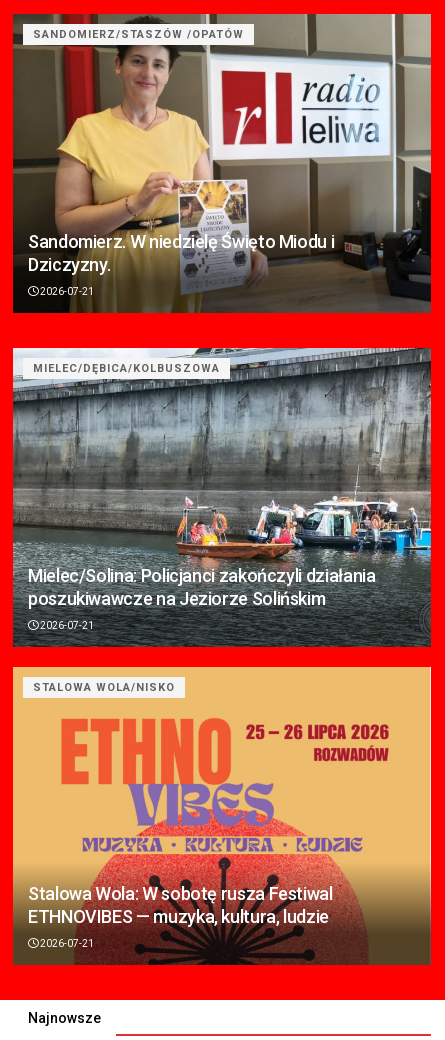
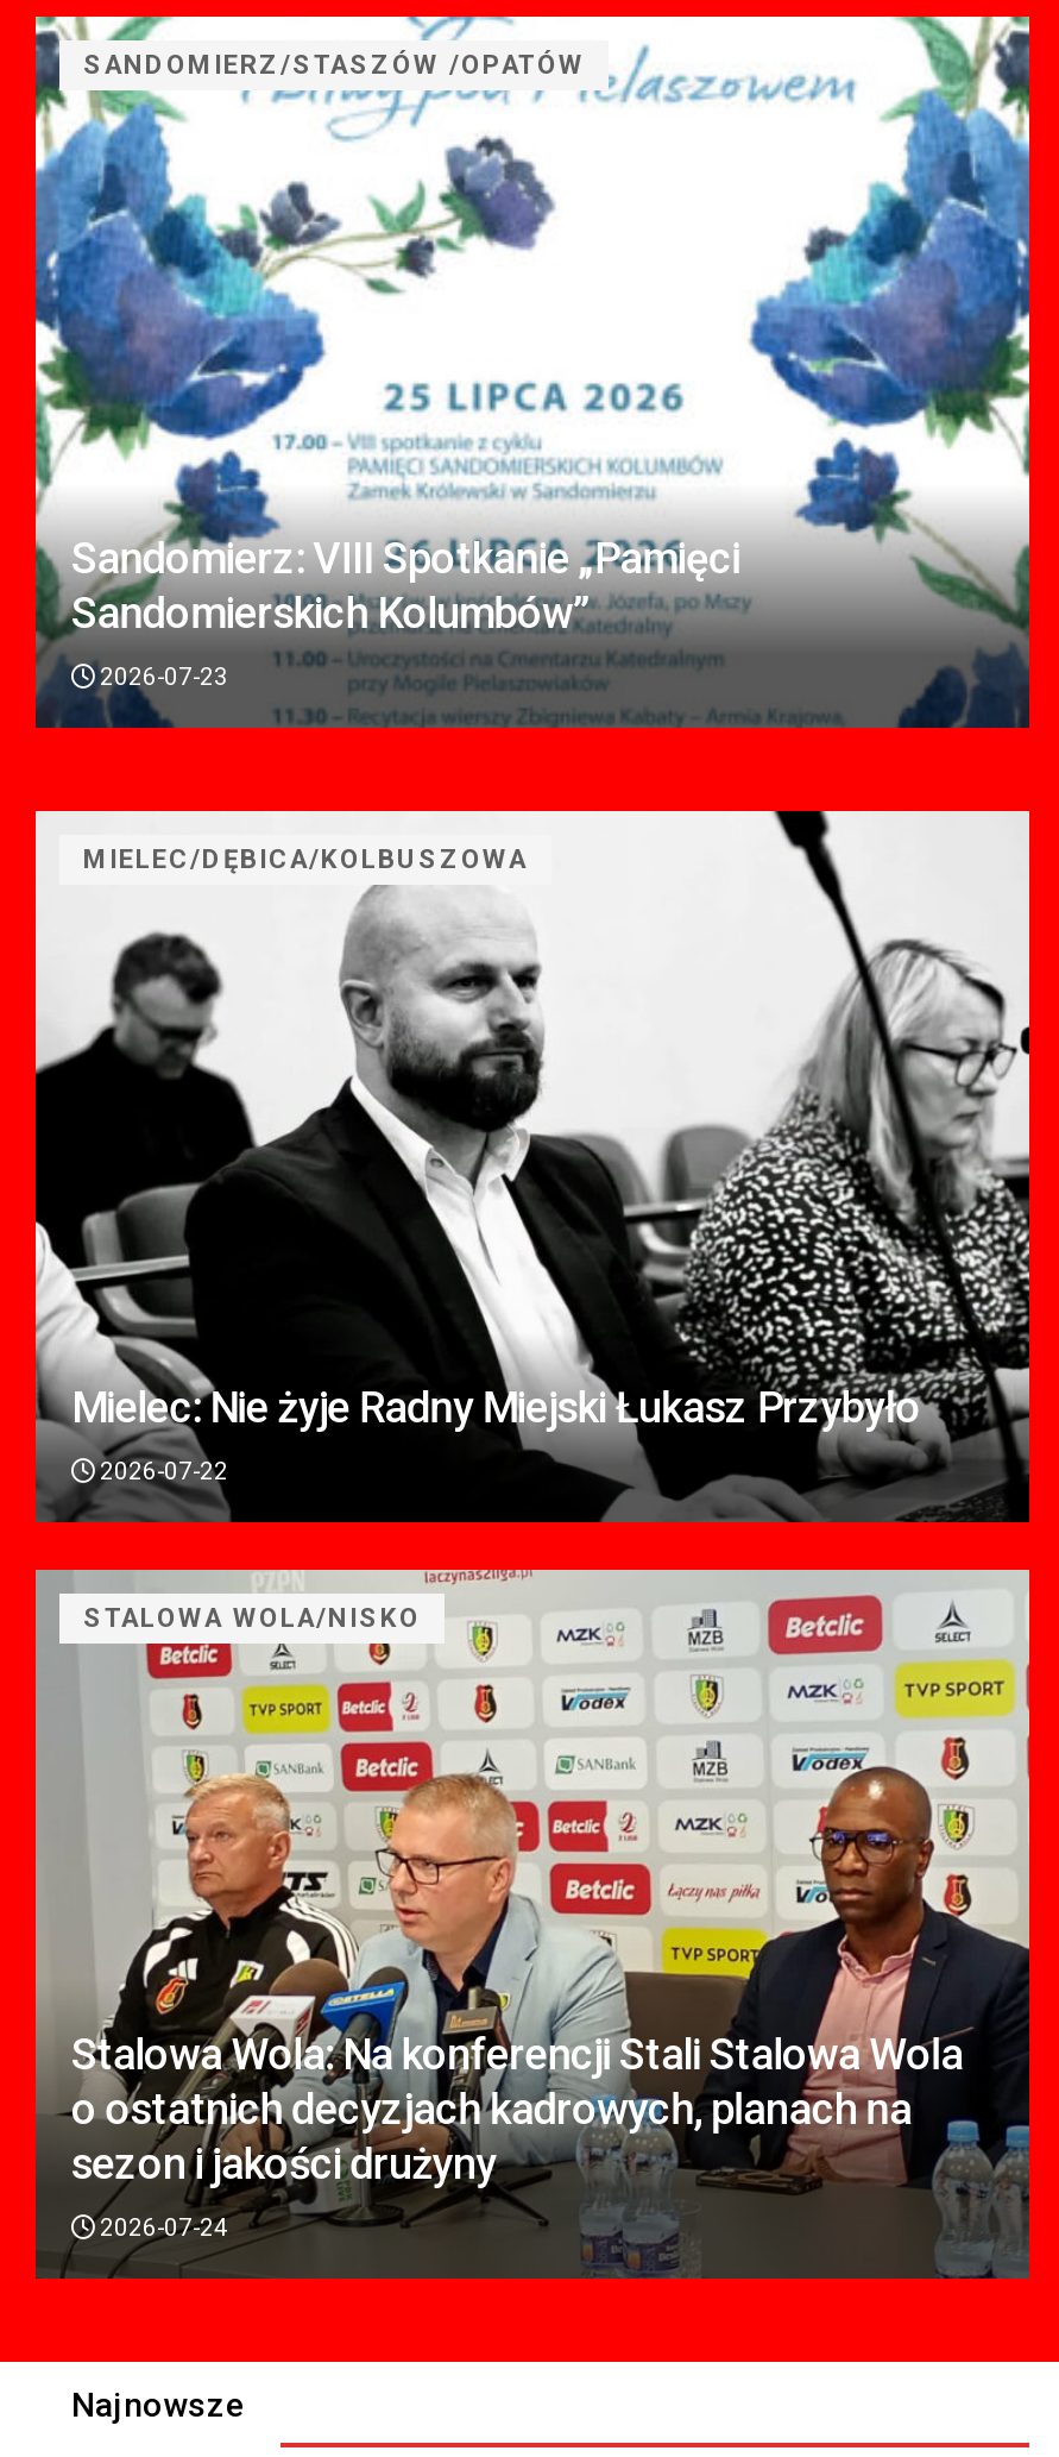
- [image]
- Sandomierz. W niedzielę Święto Miodu i
- Dziczyzny.
+ [image]
+ Sandomierz: VIII Spotkanie „Pamięci
+ Sandomierskich Kolumbów”

- 2026-07-21
+ 2026-07-23

- [image]
- Mielec/Solina: Policjanci zakończyli działania
- poszukiwawcze na Jeziorze Solińskim
+ [image]
+ Mielec: Nie żyje Radny Miejski Łukasz Przybyło

- 2026-07-21
+ 2026-07-22

- [image]
- Stalowa Wola: W sobotę rusza Festiwal
- ETHNOVIBES — muzyka, kultura, ludzie
+ [image]
+ Stalowa Wola: Na konferencji Stali Stalowa Wola
+ o ostatnich decyzjach kadrowych, planach na
+ sezon i jakości drużyny

- 2026-07-21
+ 2026-07-24
